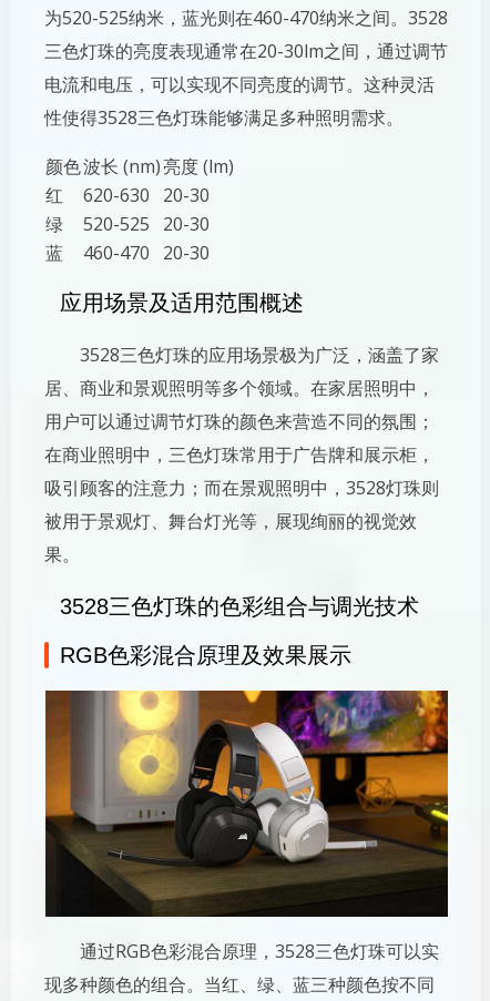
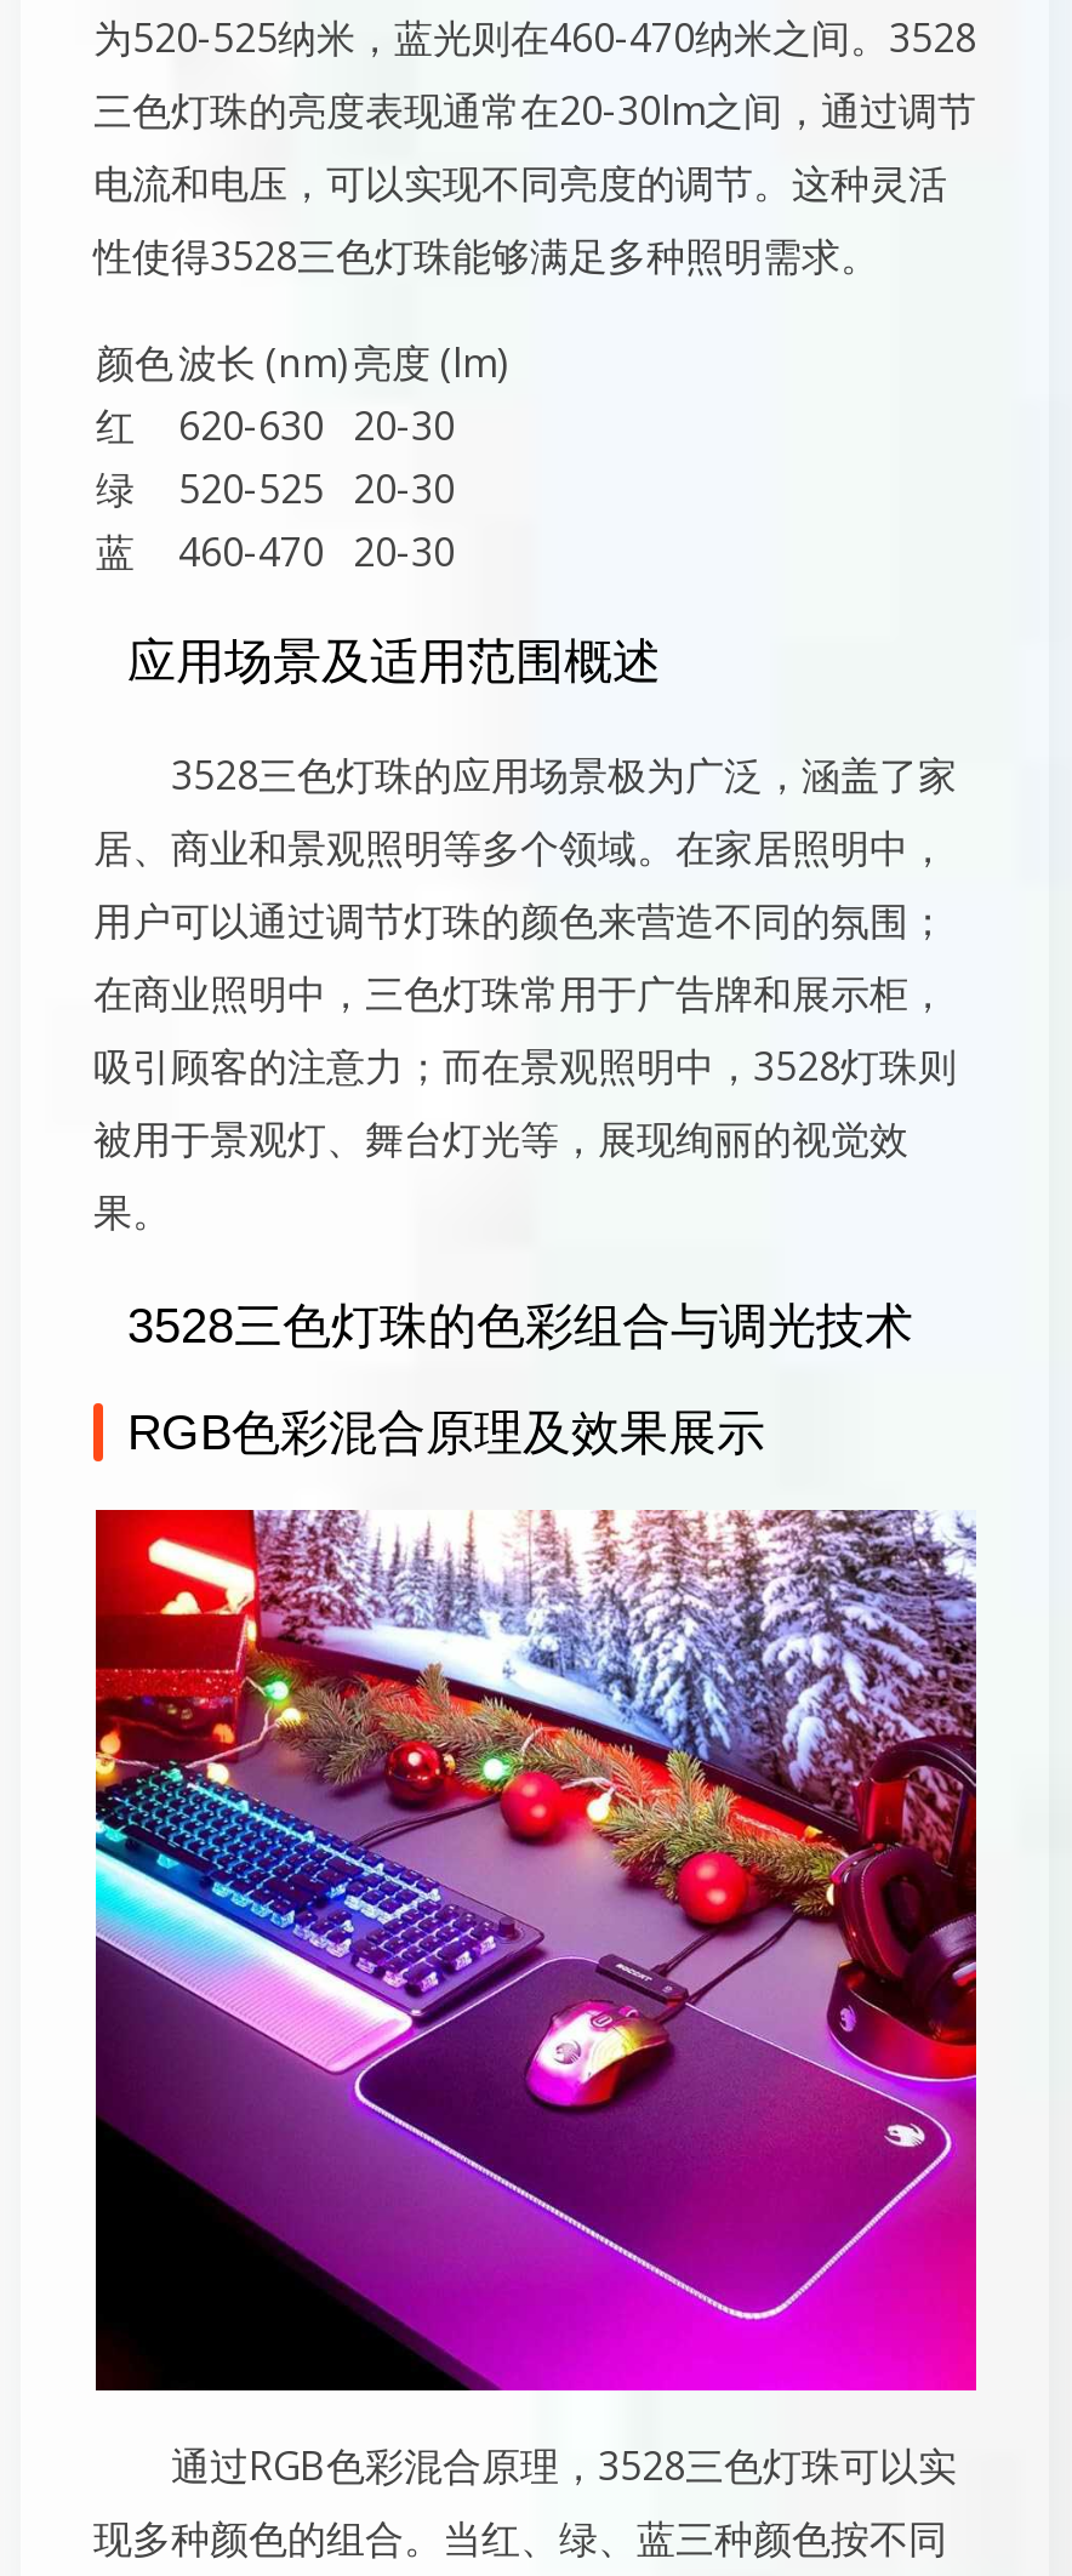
- [image]
+ [image]
